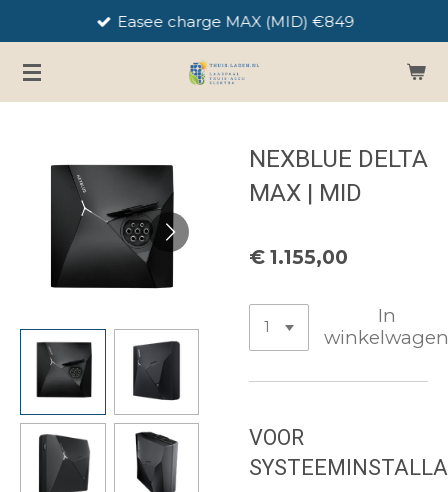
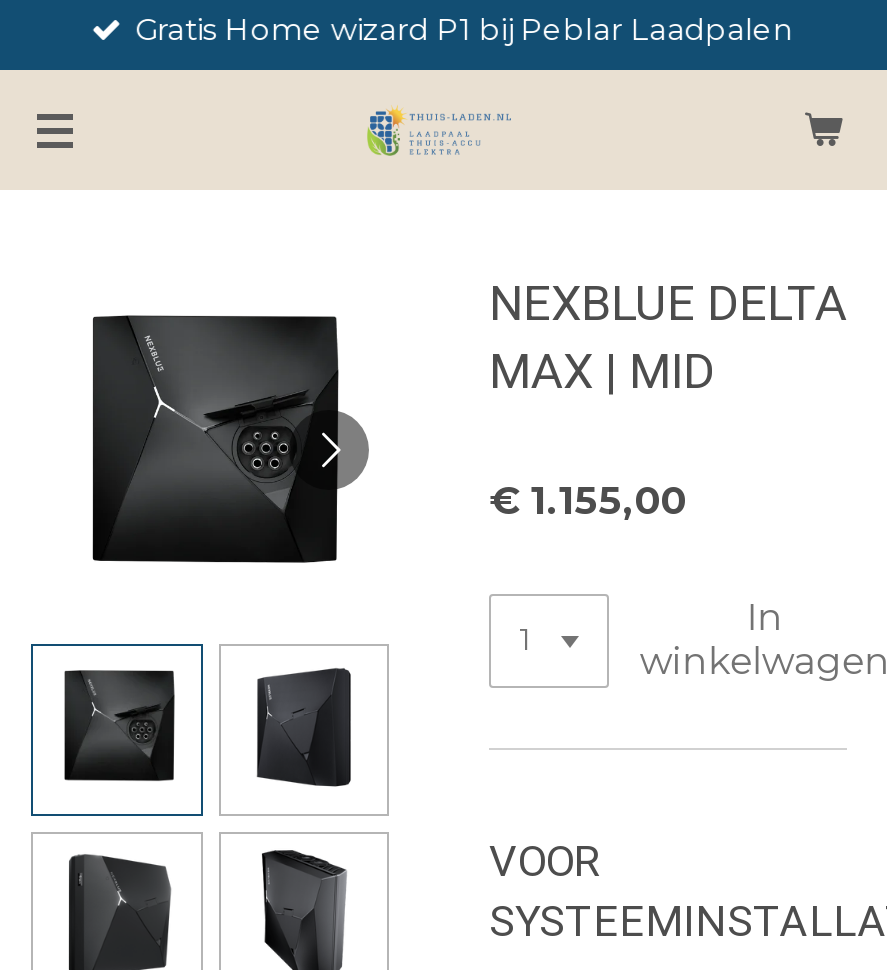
- Easee charge MAX (MID) €849
+ Gratis Home wizard P1 bij Peblar Laadpalen
